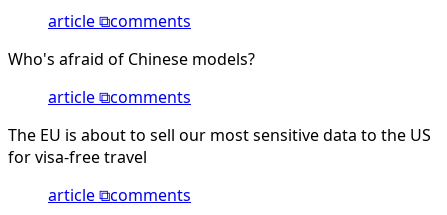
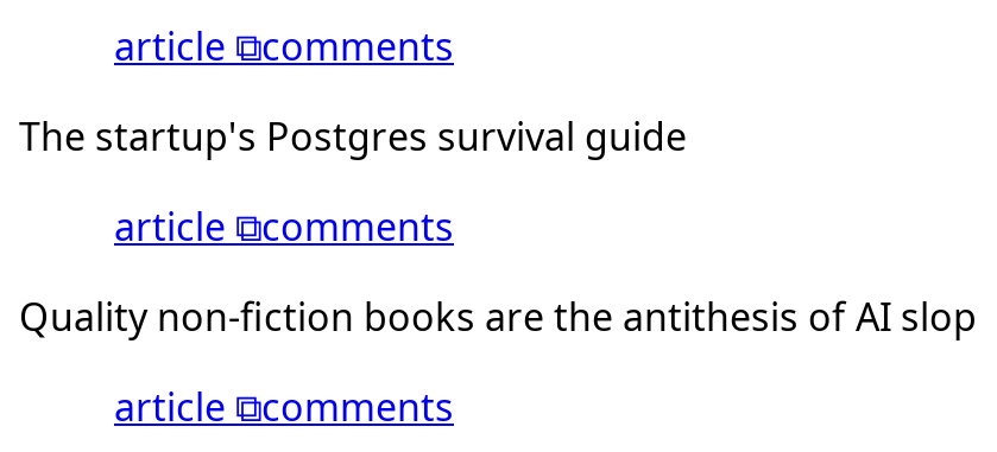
- Who's afraid of Chinese models?
+ The startup's Postgres survival guide

- The EU is about to sell our most sensitive data to the US
- for visa-free travel
+ Quality non-fiction books are the antithesis of AI slop
